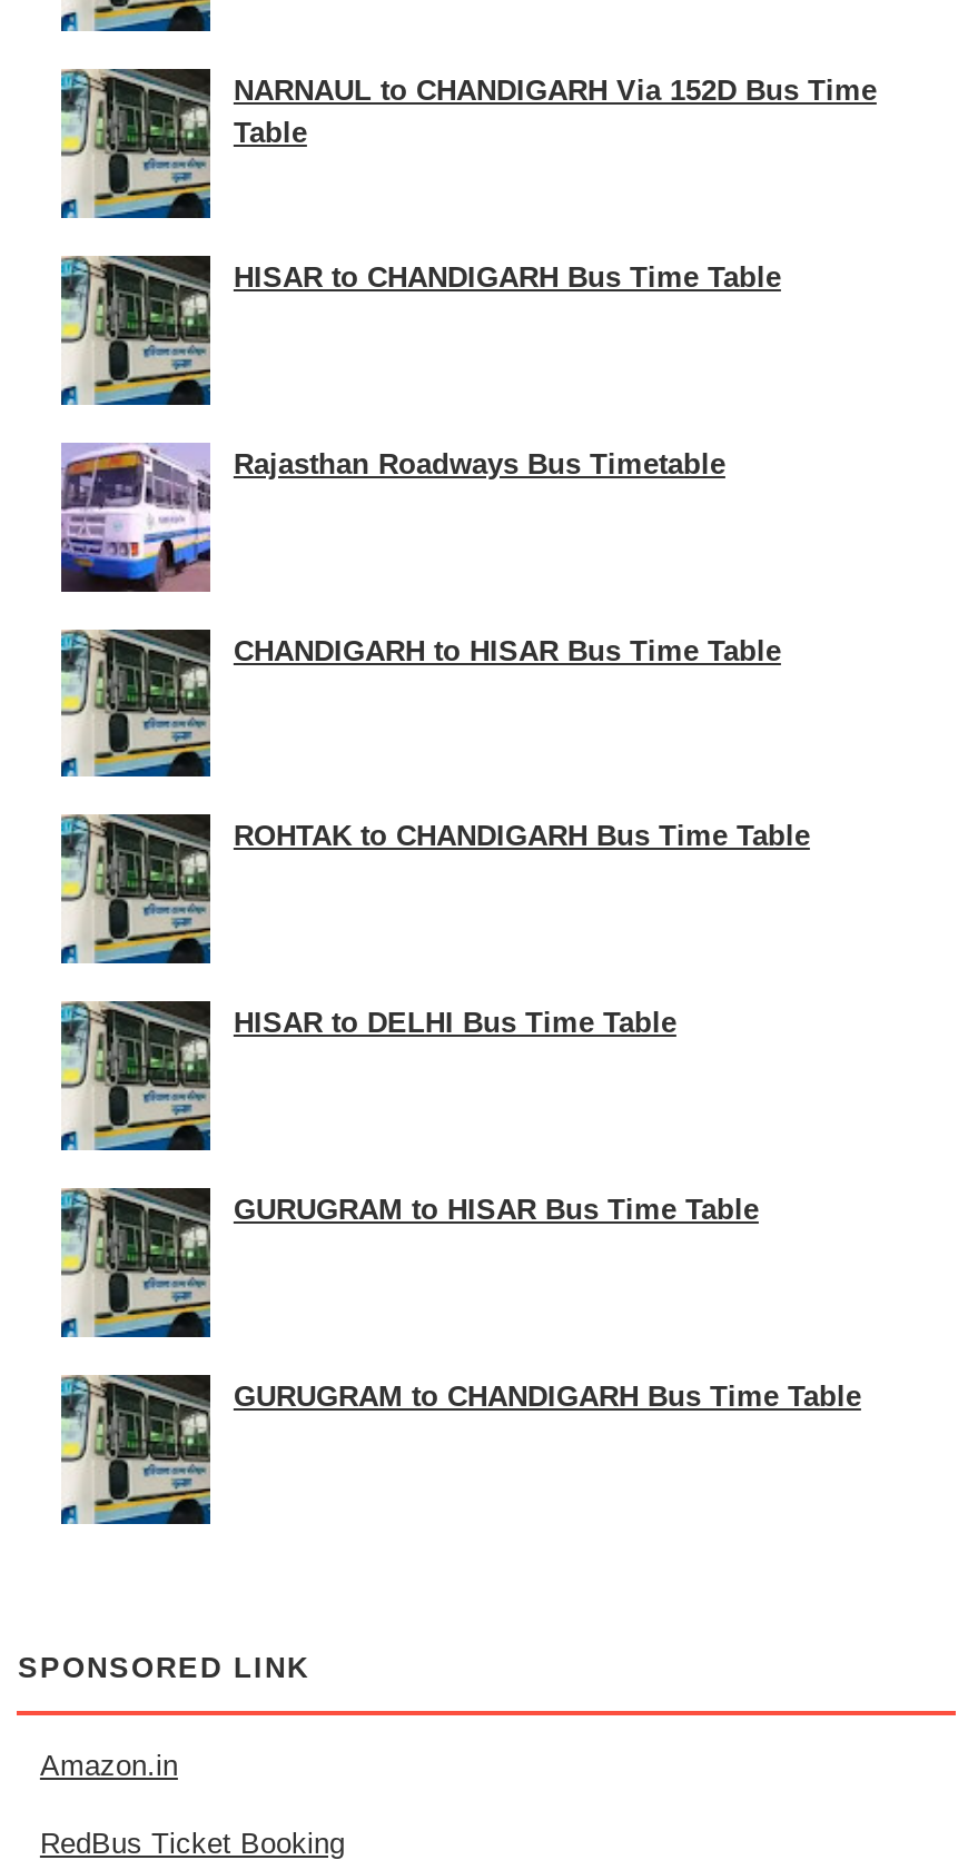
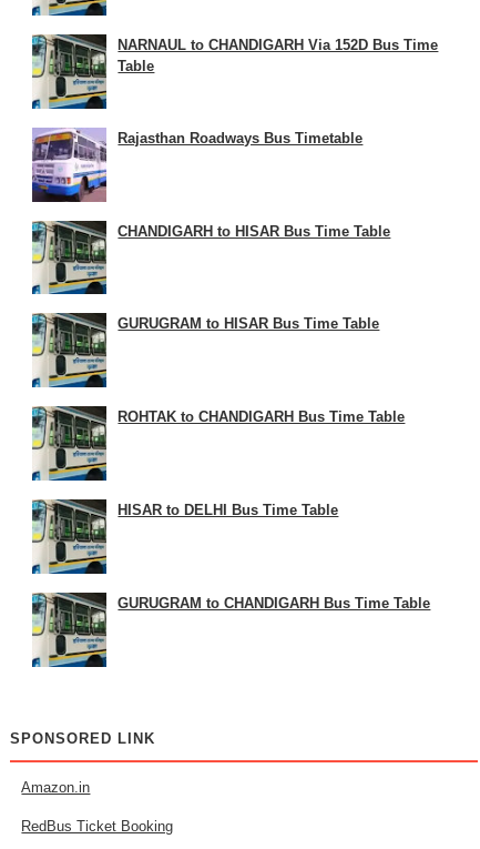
- HISAR to CHANDIGARH Bus Time Table

moved up: GURUGRAM to HISAR Bus Time Table
